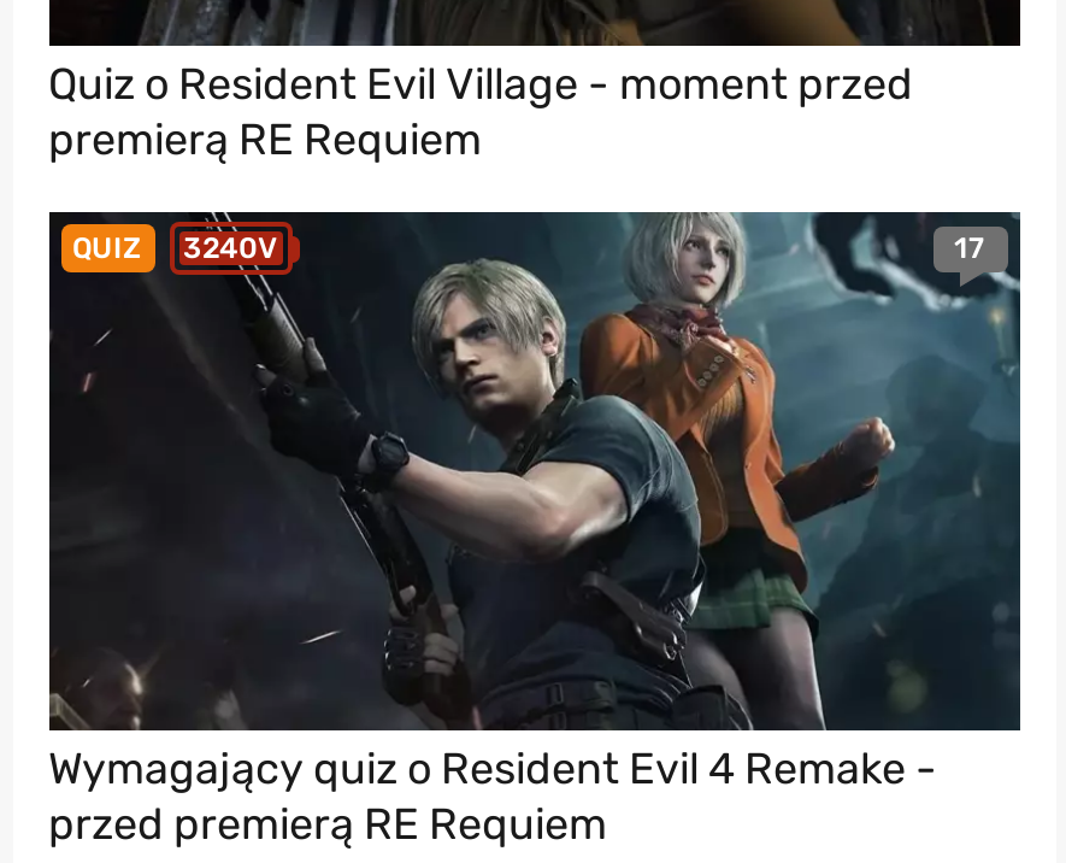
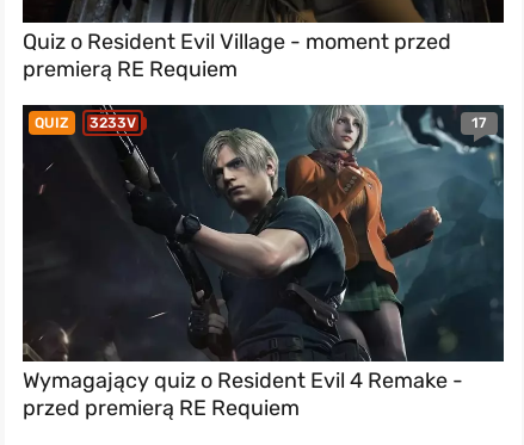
- QUIZ 3240V
+ QUIZ 3233V
